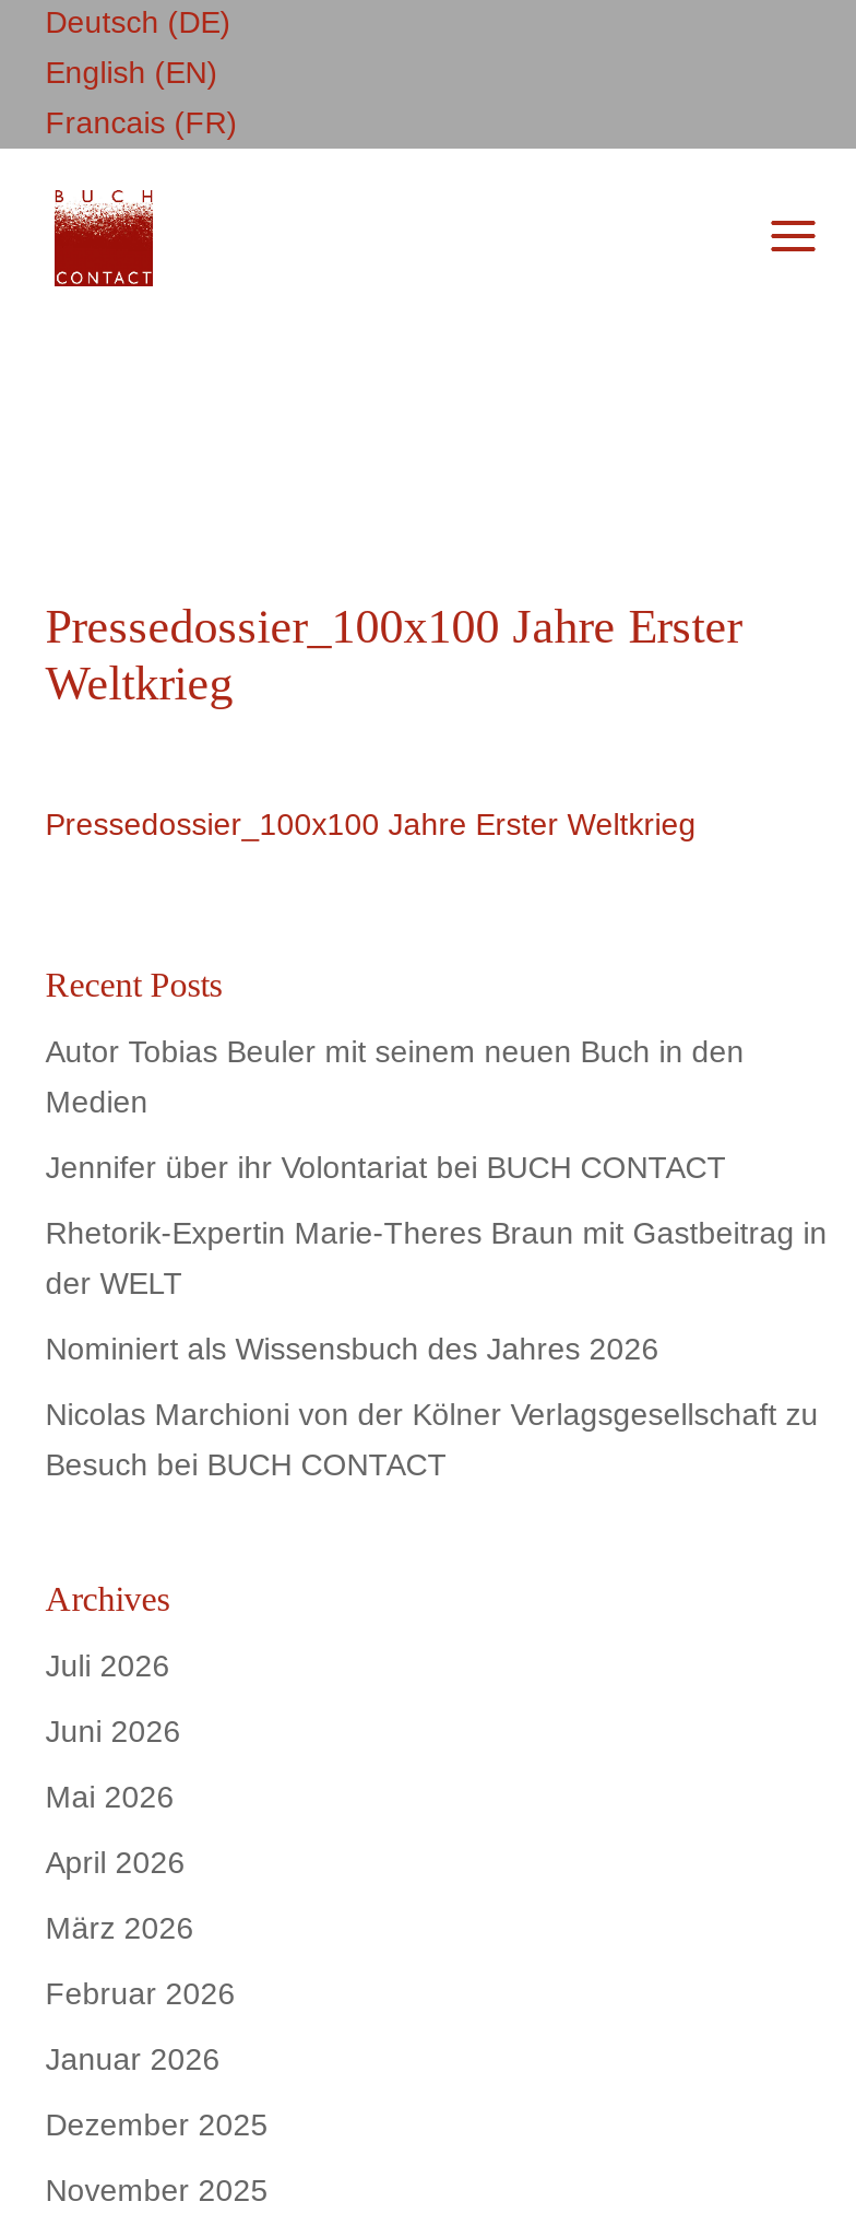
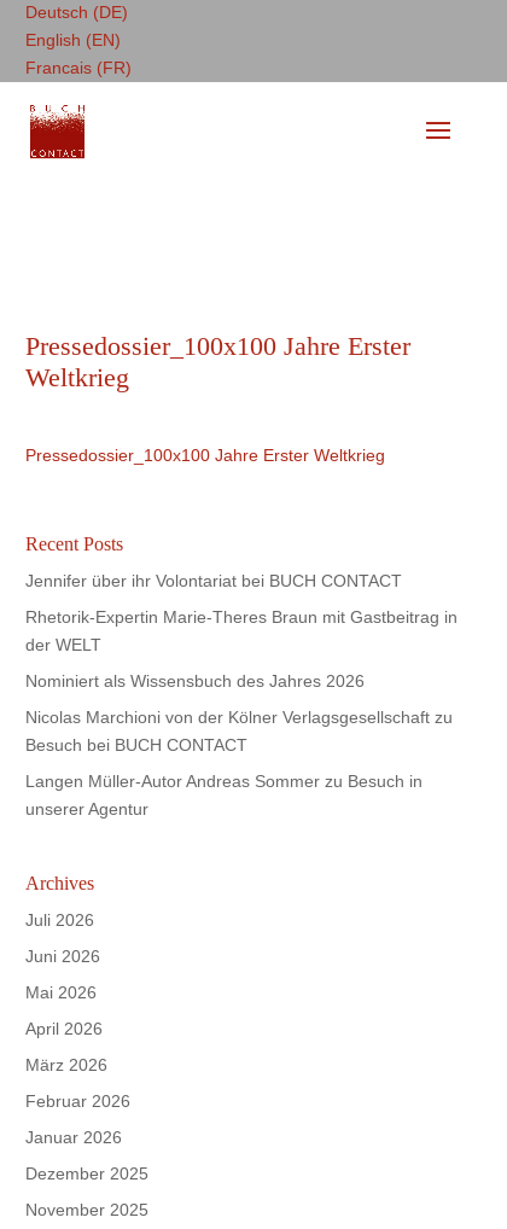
- Autor Tobias Beuler mit seinem neuen Buch in den
- Medien

moved up: Jennifer über ihr Volontariat bei BUCH CONTACT | Rhetorik-Expertin Marie-Theres Braun mit Gastbeitrag in | der WELT | Nominiert als Wissensbuch des Jahres 2026 | Nicolas Marchioni von der Kölner Verlagsgesellschaft zu | Besuch bei BUCH CONTACT

+ Langen Müller-Autor Andreas Sommer zu Besuch in
+ unserer Agentur
